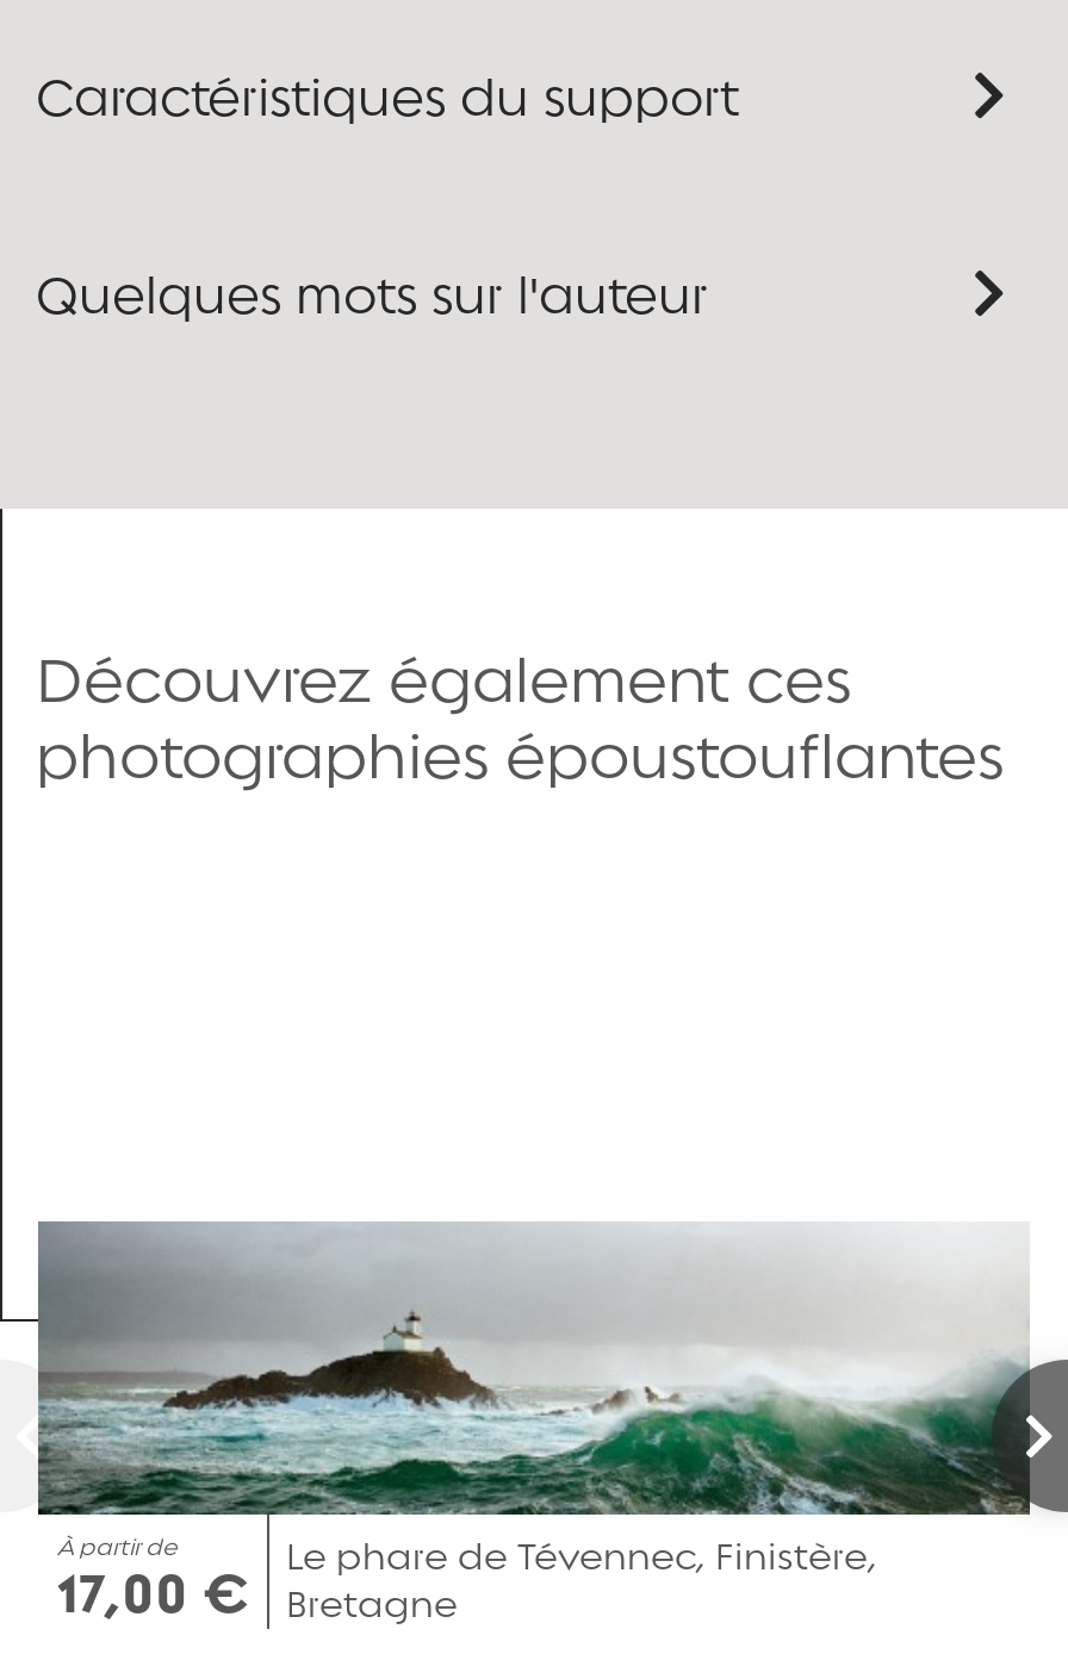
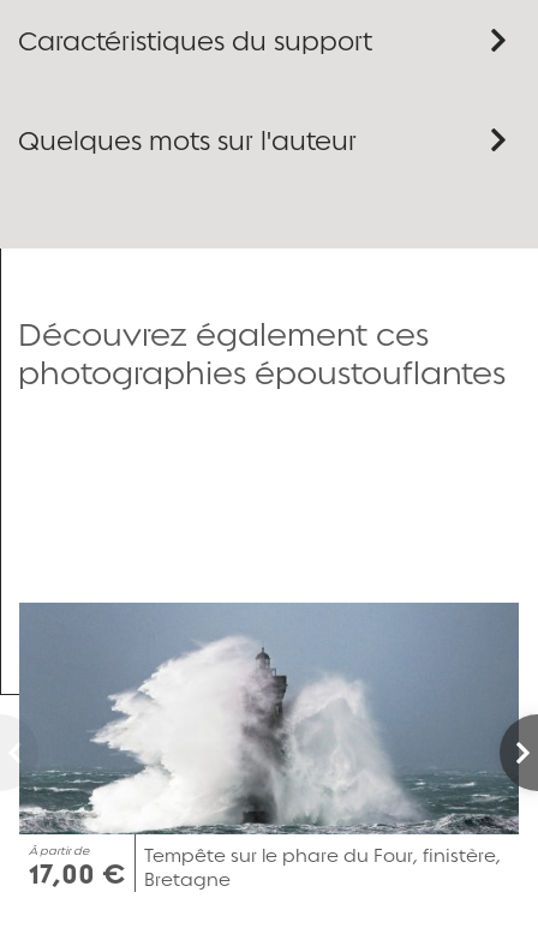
- [image]
- Le phare de Tévennec, Finistère,
+ [image]
+ Tempête sur le phare du Four, finistère,
